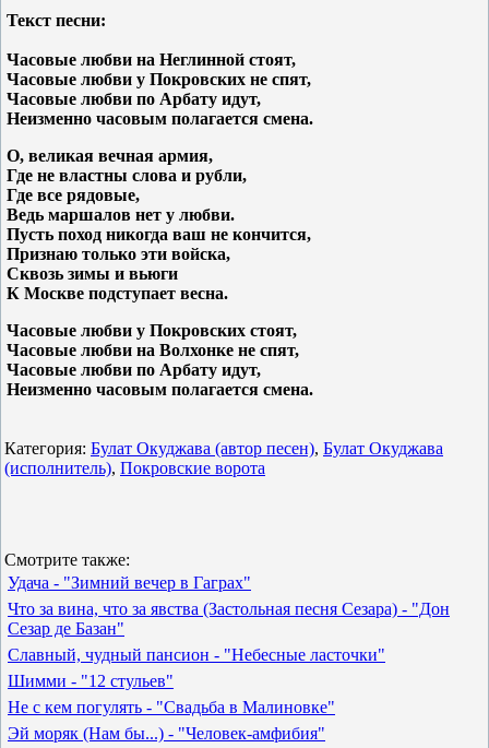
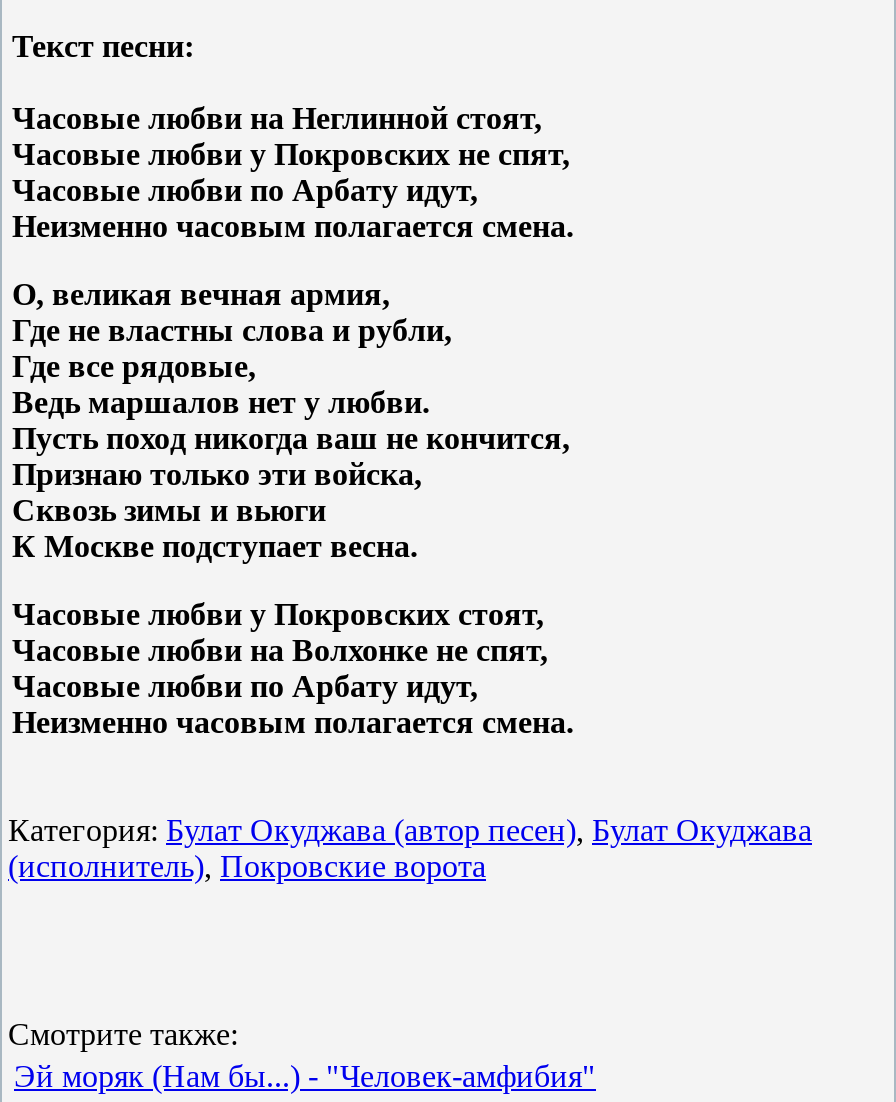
- Удача - "Зимний вечер в Гаграх"
- Что за вина, что за явства (Застольная песня Сезара) - "Дон
- Сезар де Базан"
- Славный, чудный пансион - "Небесные ласточки"
- Шимми - "12 стульев"
- Не с кем погулять - "Свадьба в Малиновке"
